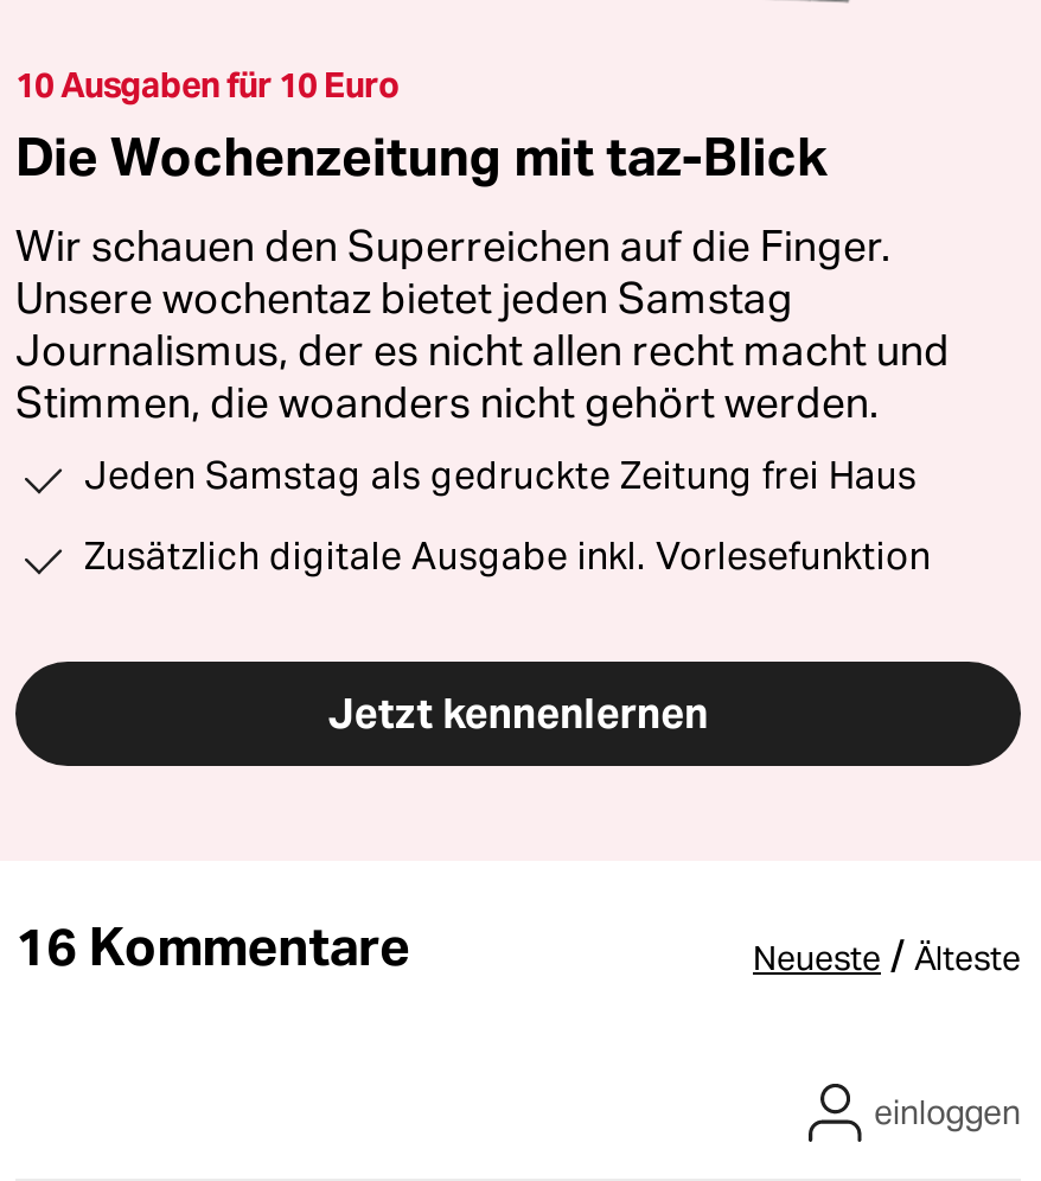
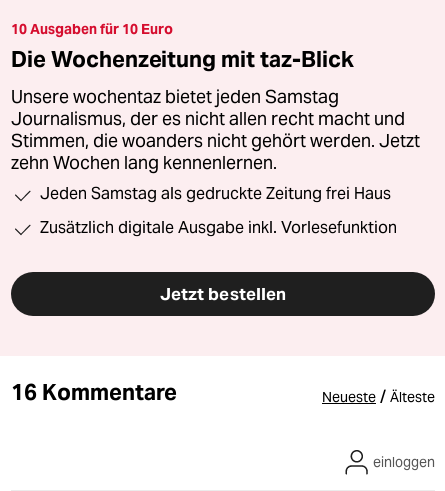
- Wir schauen den Superreichen auf die Finger.

moved up: Unsere wochentaz bietet jeden Samstag | Journalismus, der es nicht allen recht macht und

- Stimmen, die woanders nicht gehört werden.
+ Stimmen, die woanders nicht gehört werden. Jetzt
+ zehn Wochen lang kennenlernen.

- Jetzt kennenlernen
+ Jetzt bestellen
